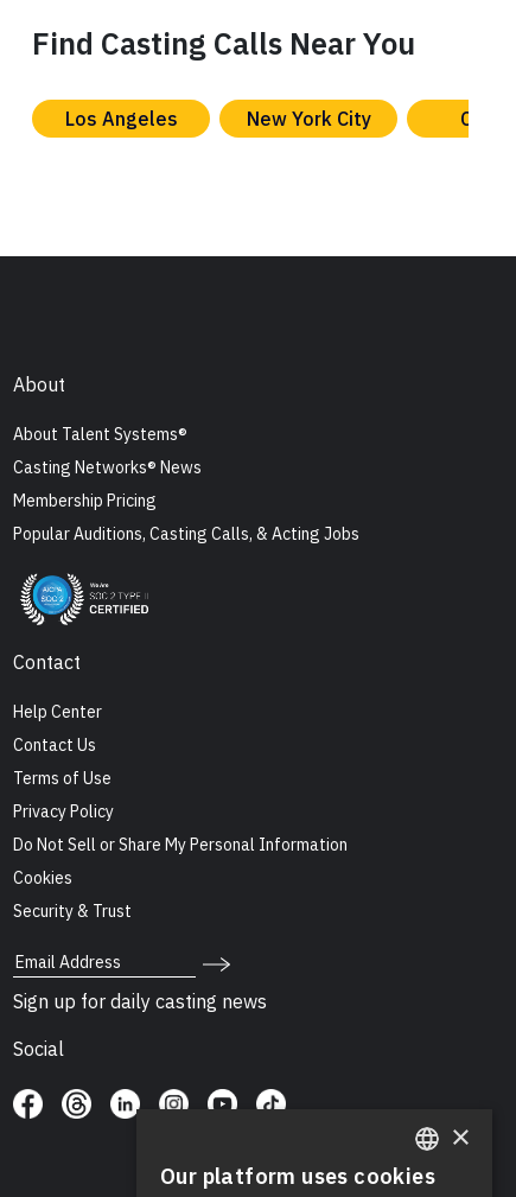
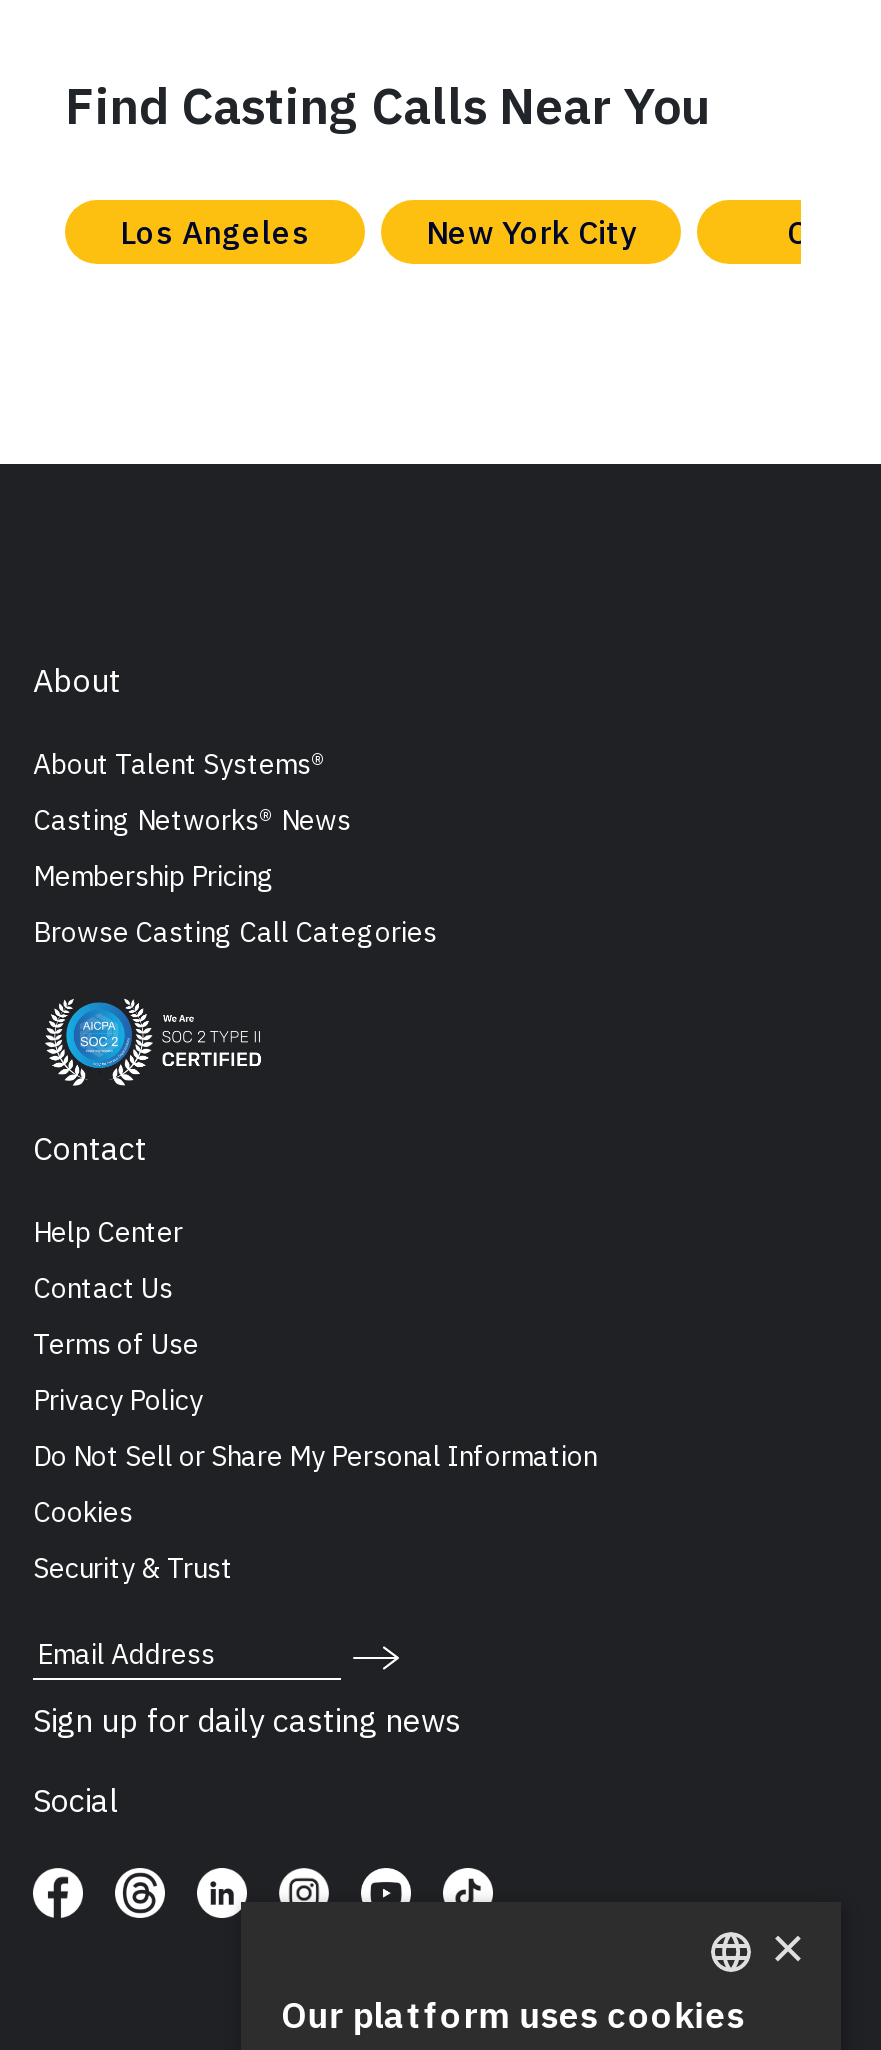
- Popular Auditions, Casting Calls, & Acting Jobs
+ Browse Casting Call Categories
